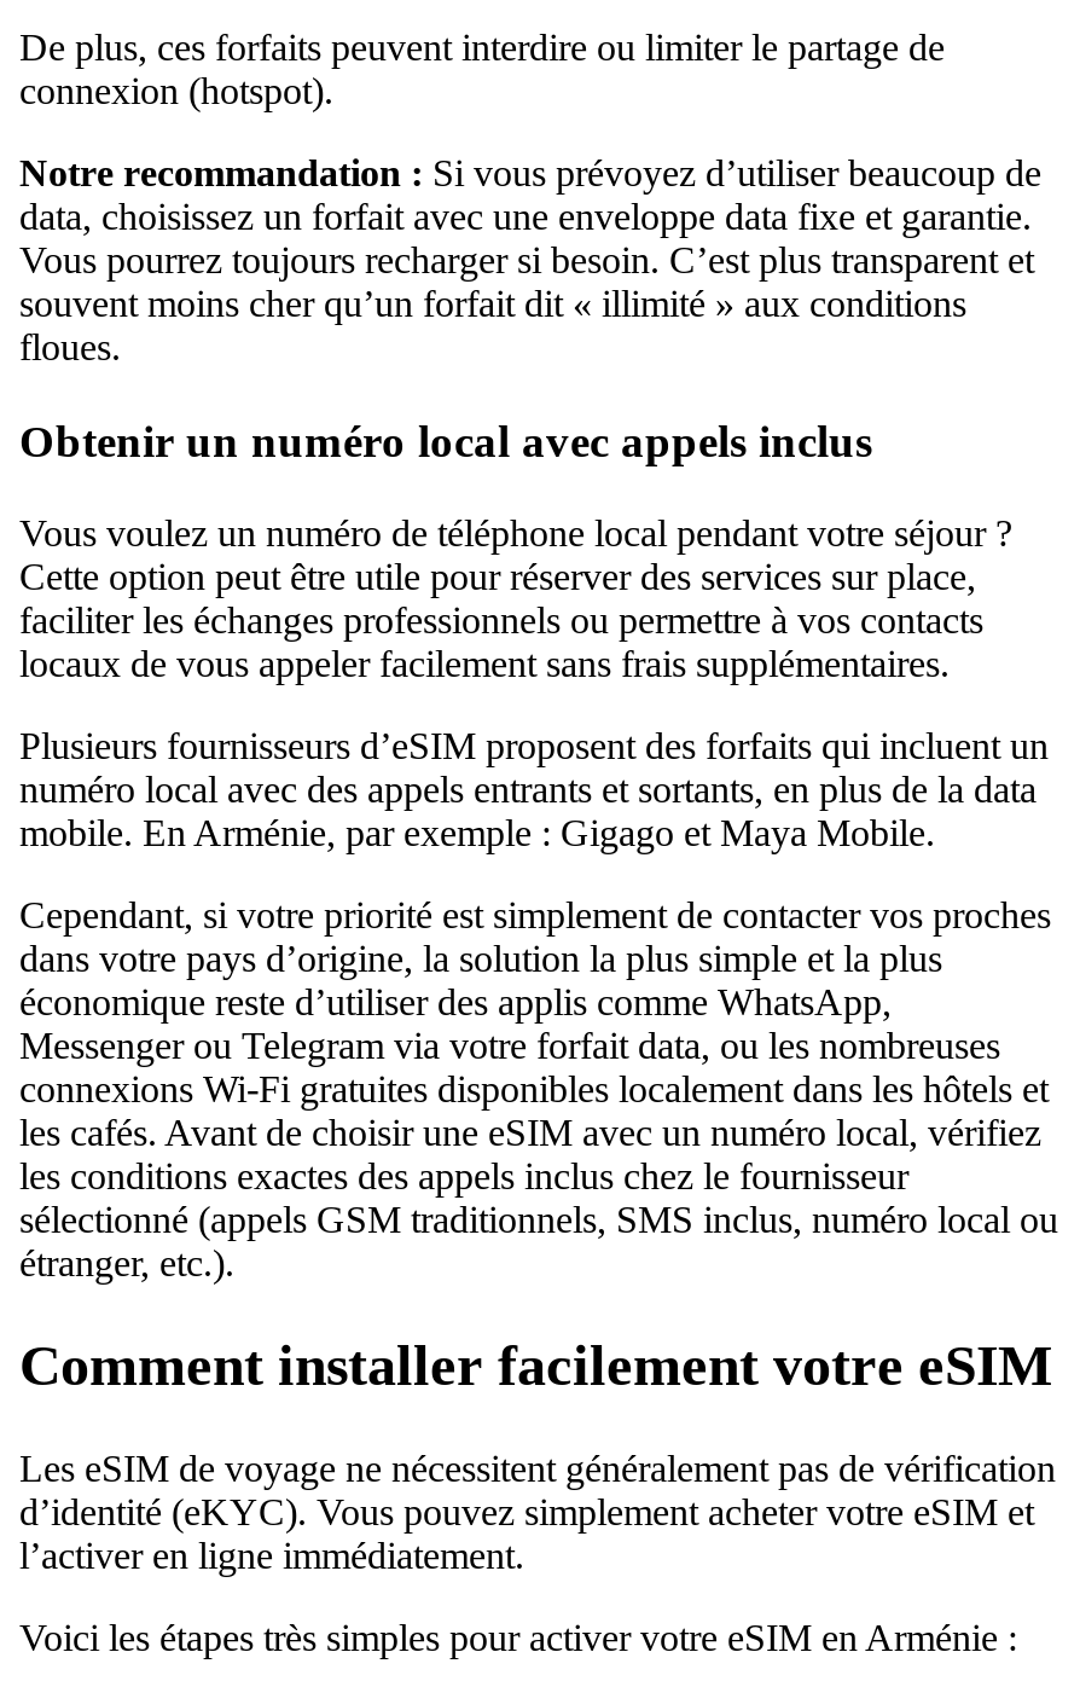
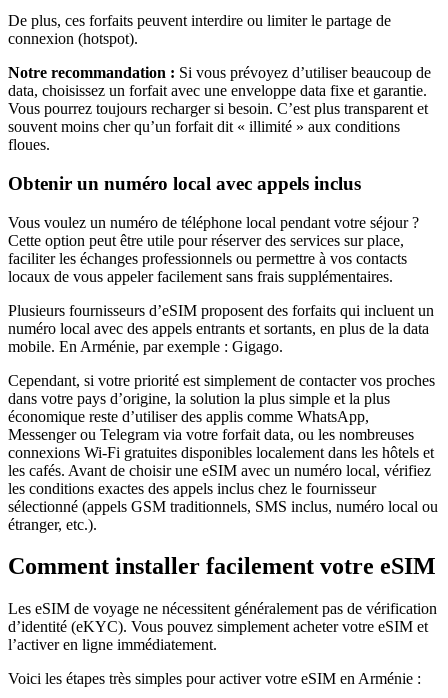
- mobile. En Arménie, par exemple : Gigago et Maya Mobile.
+ mobile. En Arménie, par exemple : Gigago.
